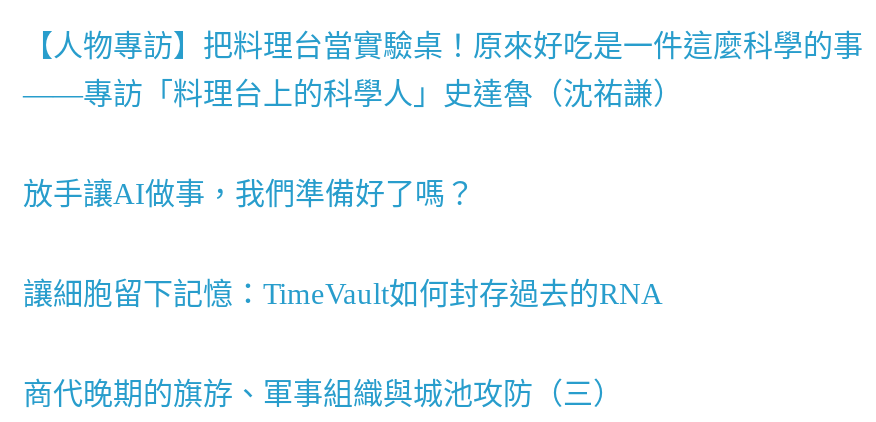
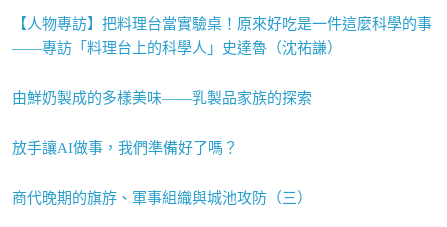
+ 由鮮奶製成的多樣美味——乳製品家族的探索

moved down: 放手讓AI做事，我們準備好了嗎？

- 讓細胞留下記憶：TimeVault如何封存過去的RNA
